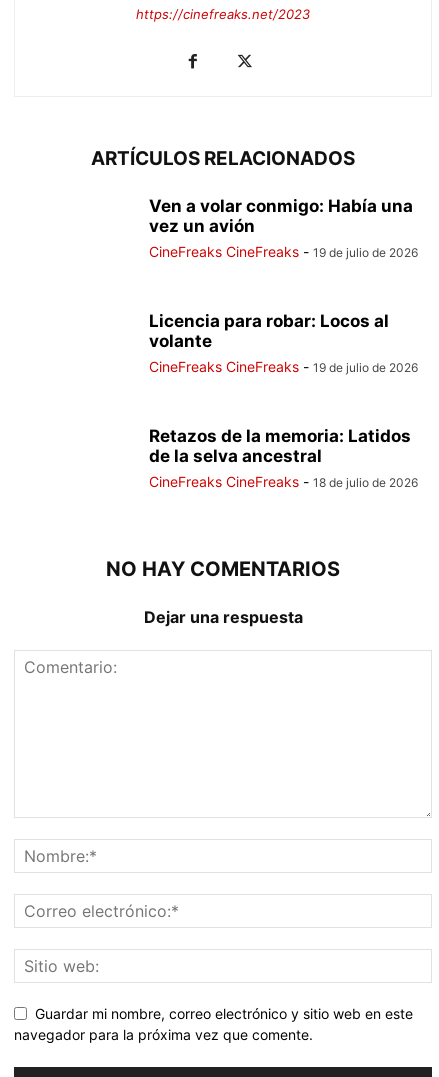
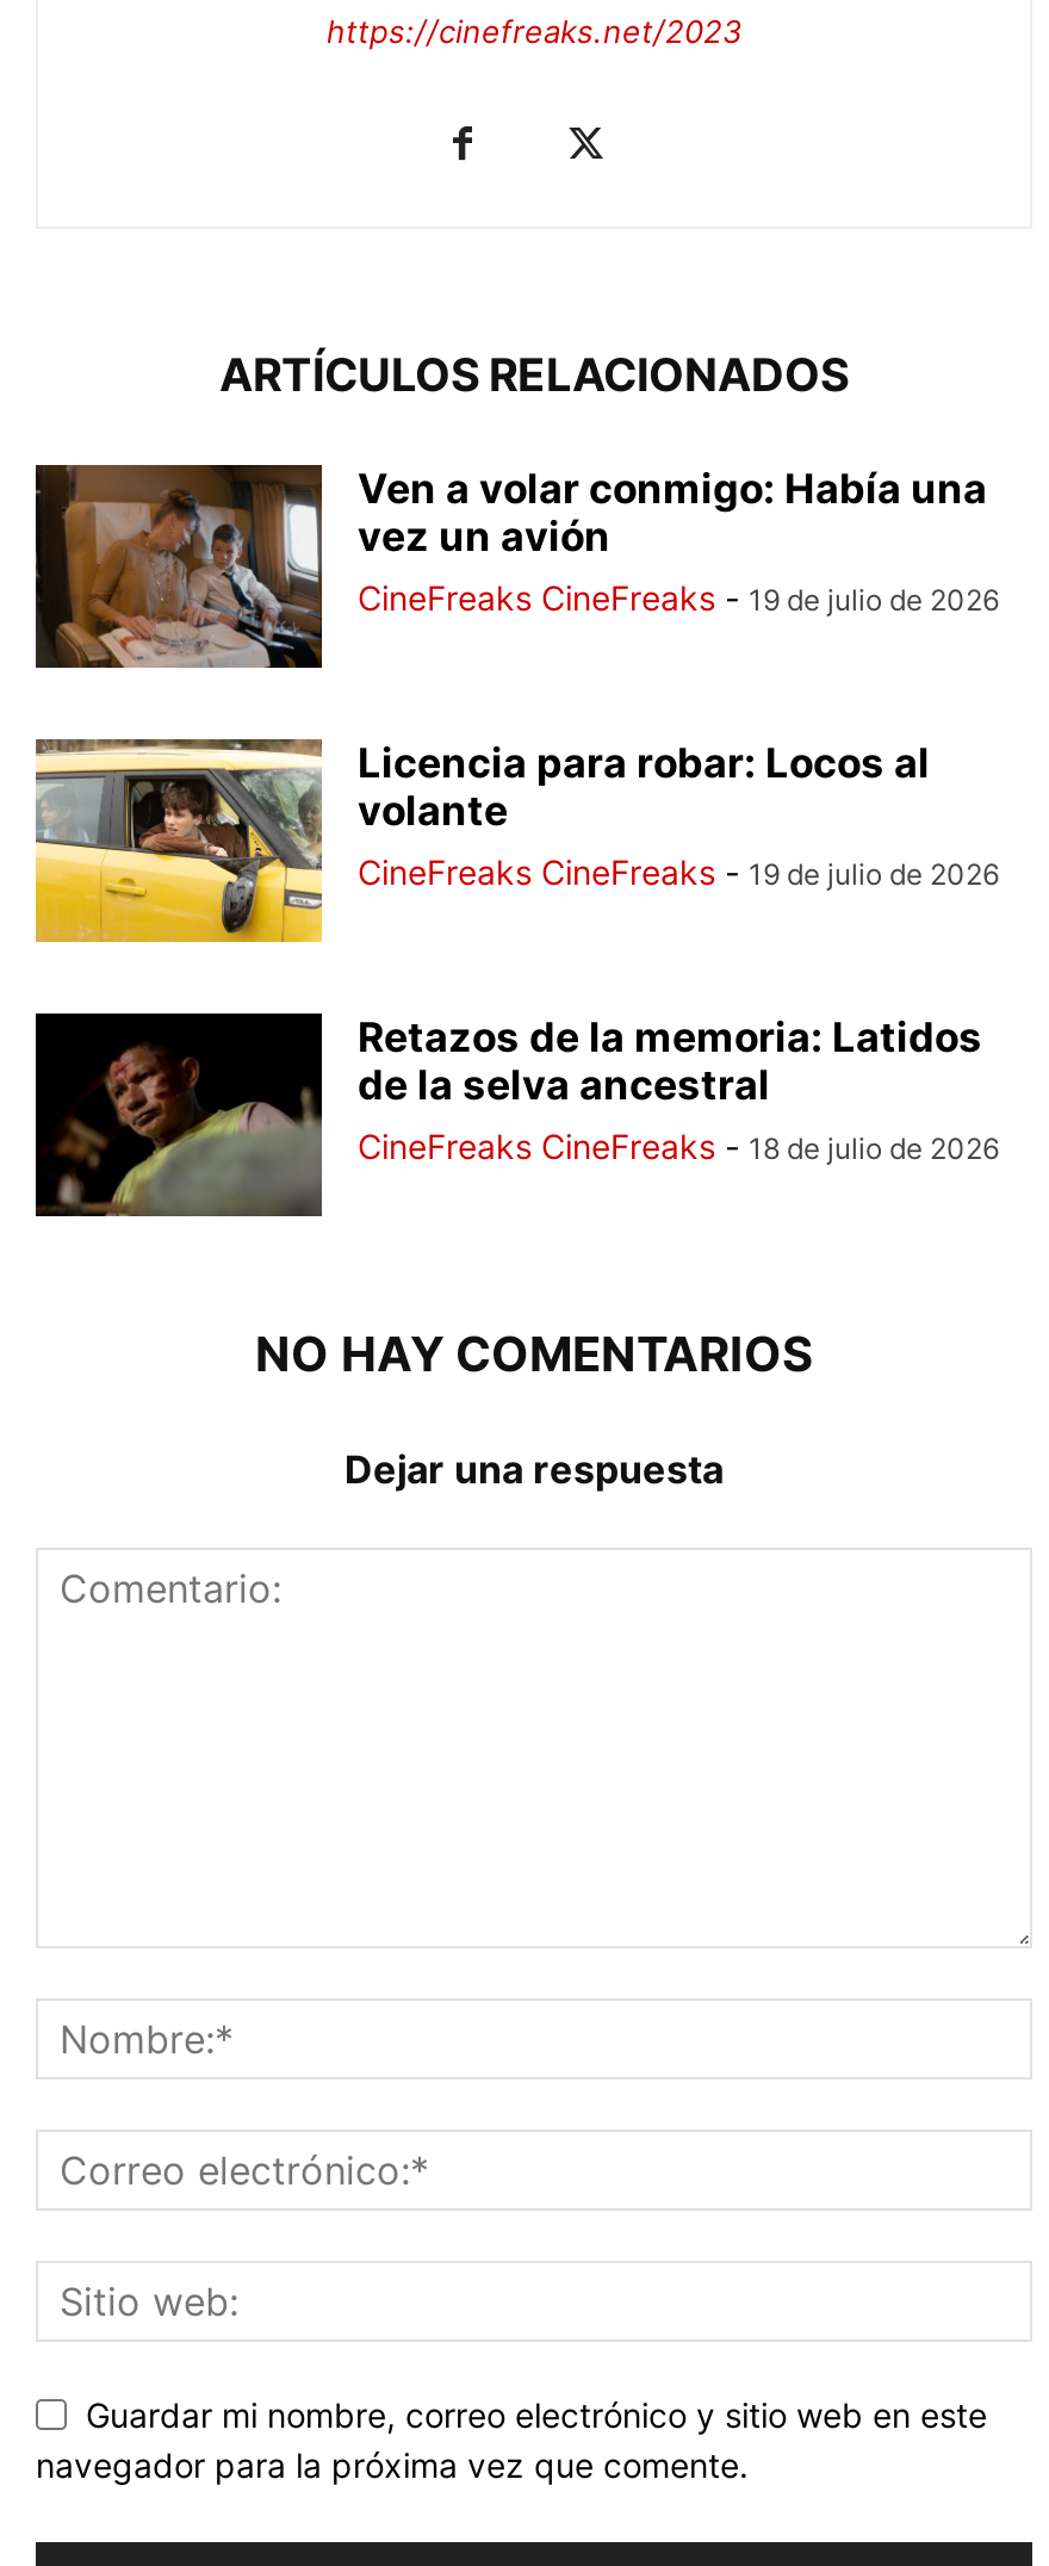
+ [image]

+ [image]

+ [image]
